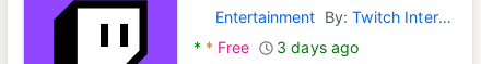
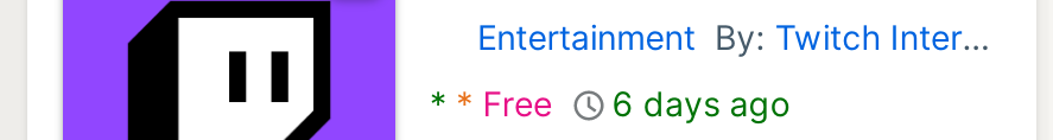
- * * Free 3 days ago
+ * * Free 6 days ago
